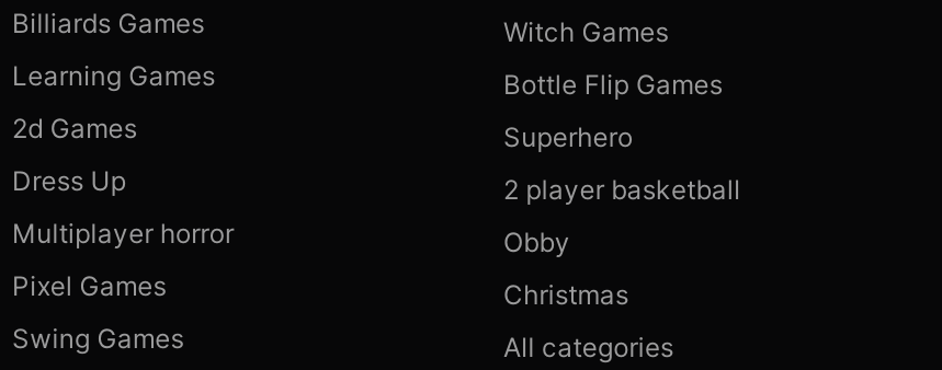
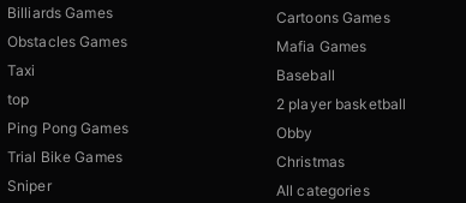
- Witch Games
+ Cartoons Games

- Learning Games
+ Obstacles Games

- Bottle Flip Games
+ Mafia Games

- 2d Games
+ Taxi

- Superhero
+ Baseball

- Dress Up
+ top

- Multiplayer horror
+ Ping Pong Games

- Pixel Games
+ Trial Bike Games

- Swing Games
+ Sniper
